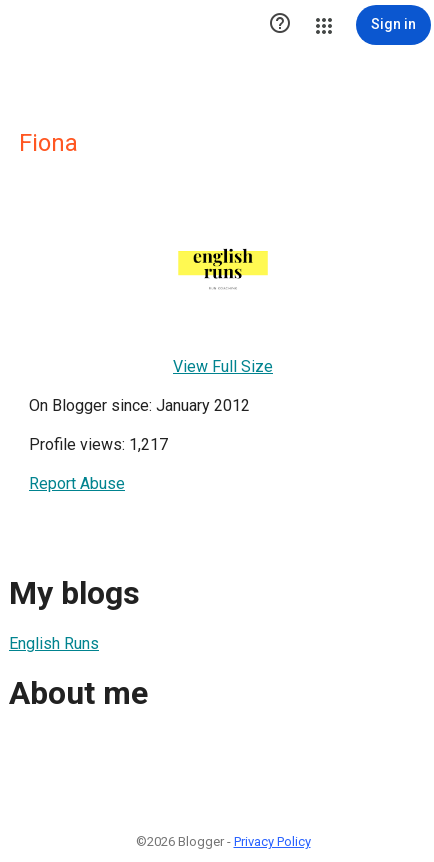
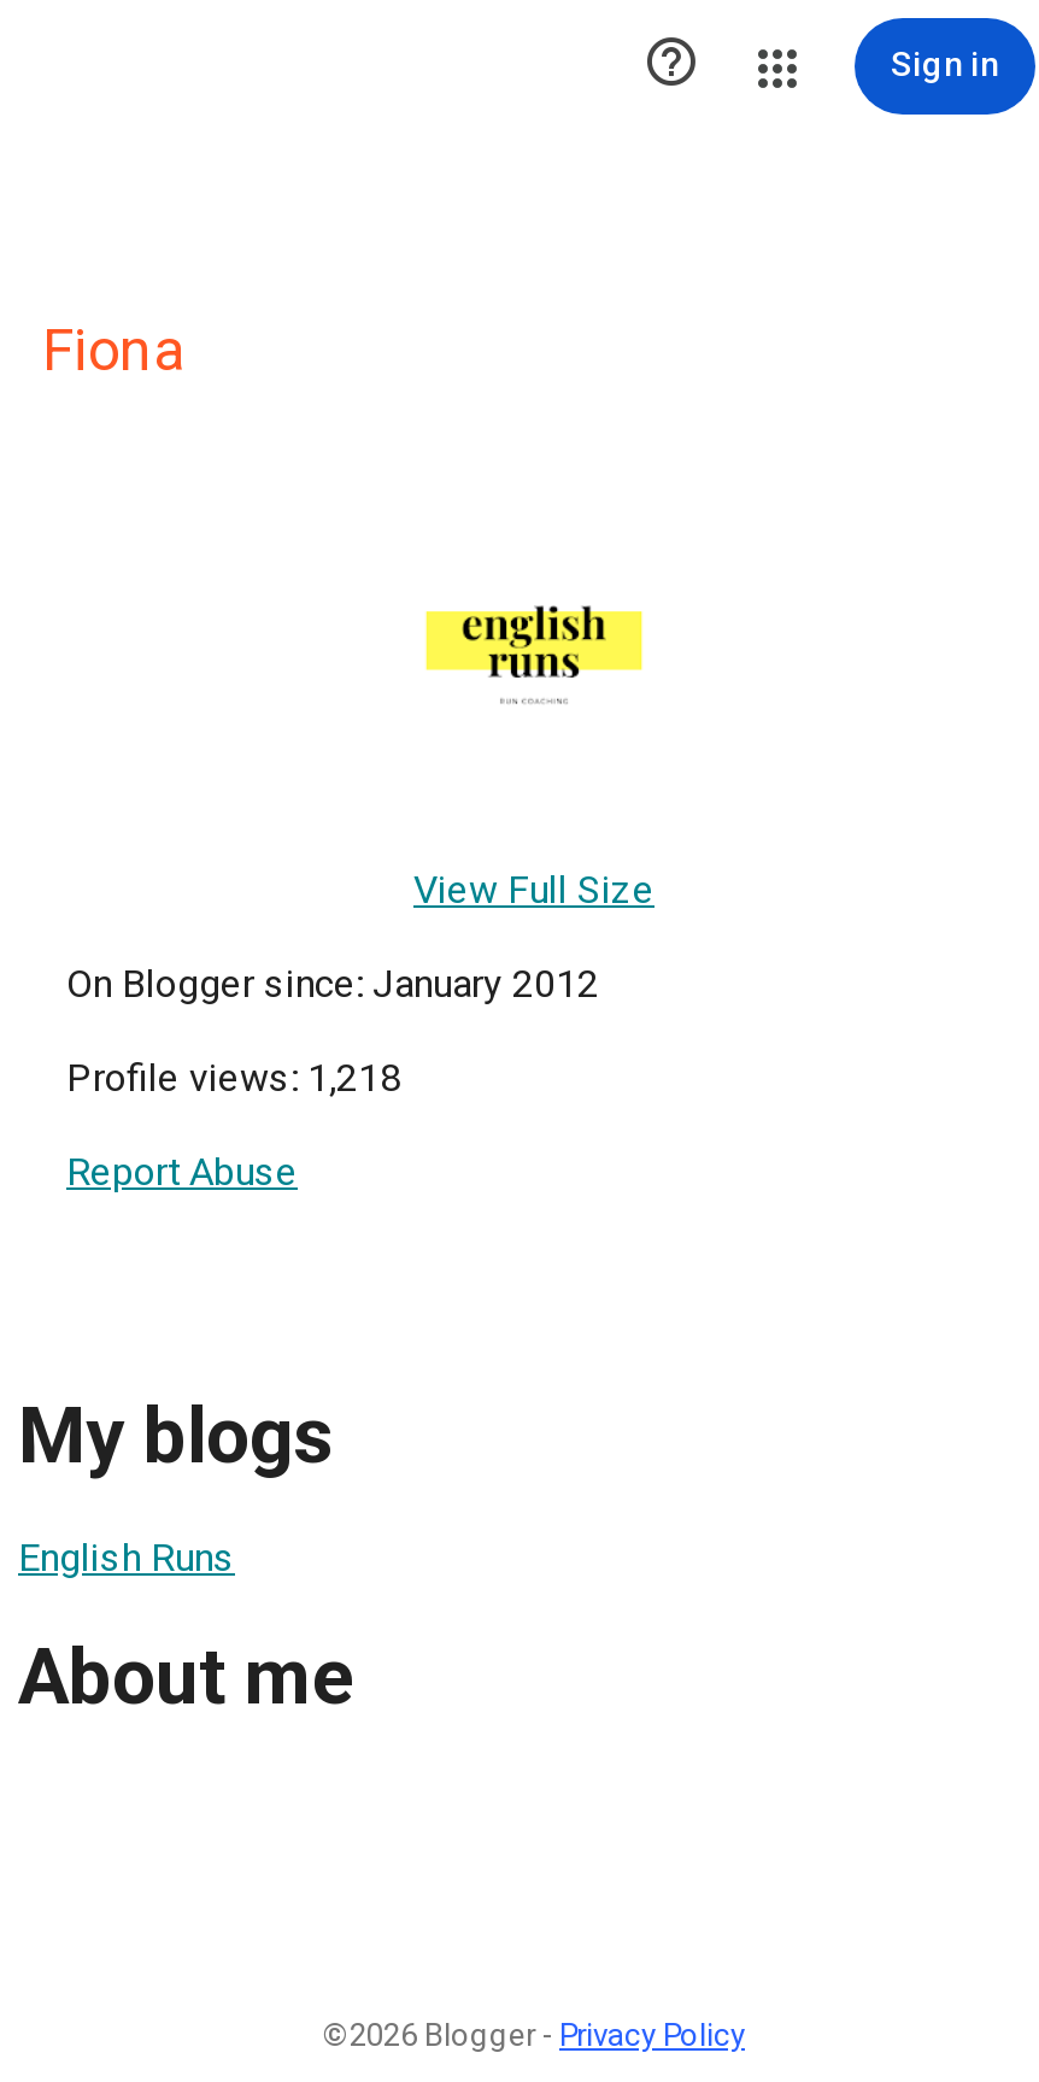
- Profile views: 1,217
+ Profile views: 1,218
